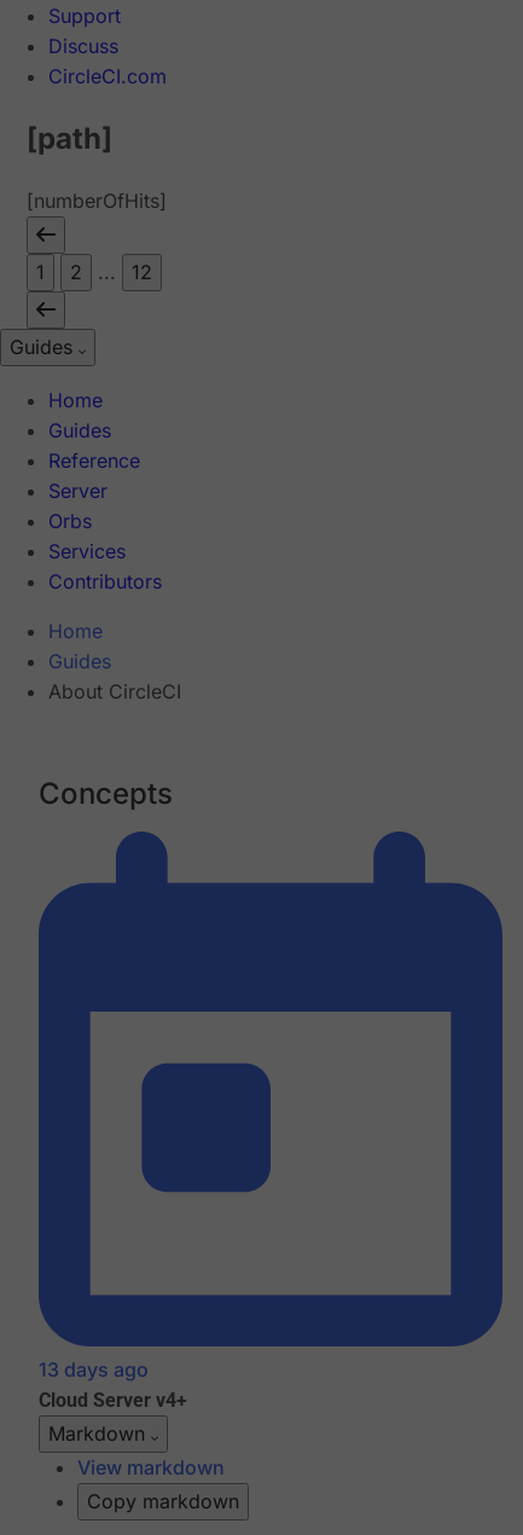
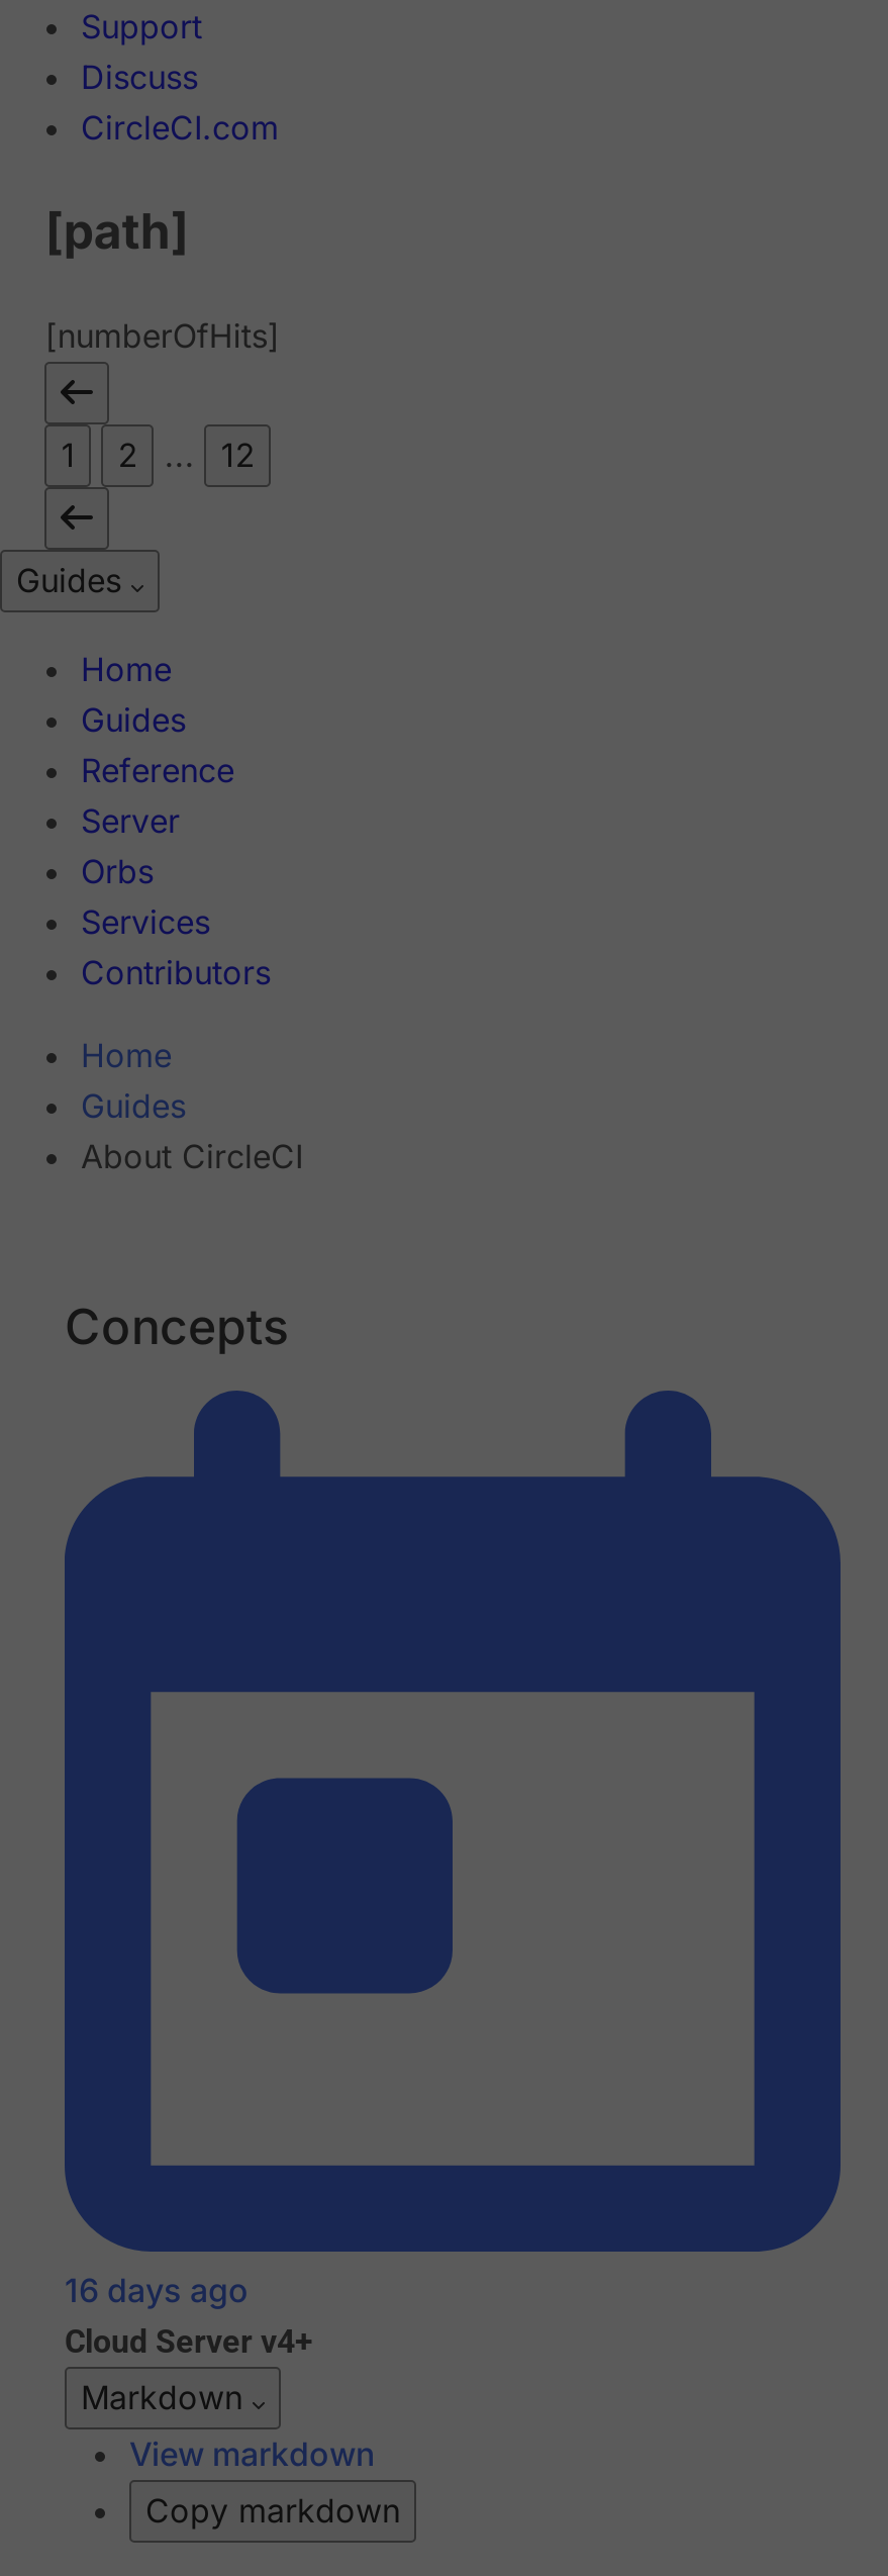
- 13 days ago
+ 16 days ago
